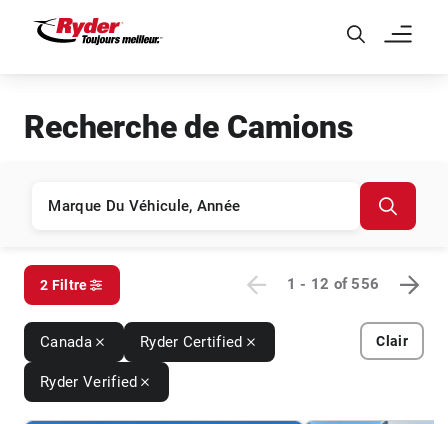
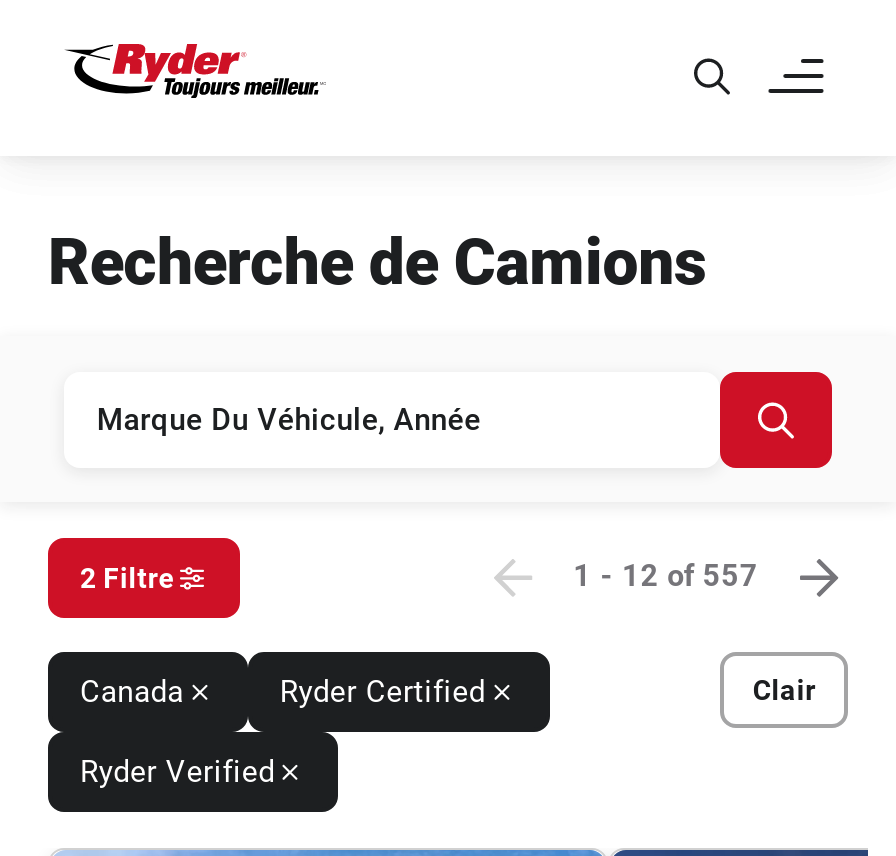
- 1 - 12 of 556
+ 1 - 12 of 557
